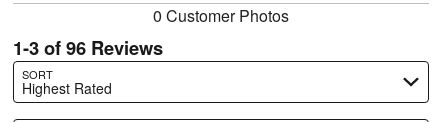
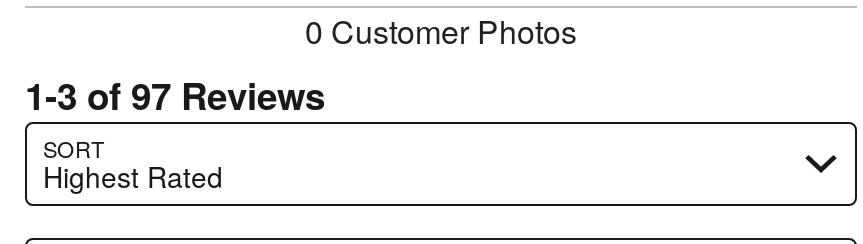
- 1-3 of 96 Reviews
+ 1-3 of 97 Reviews
